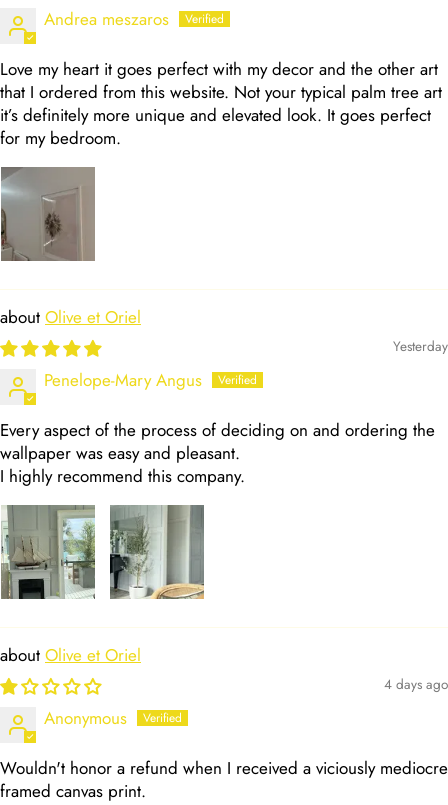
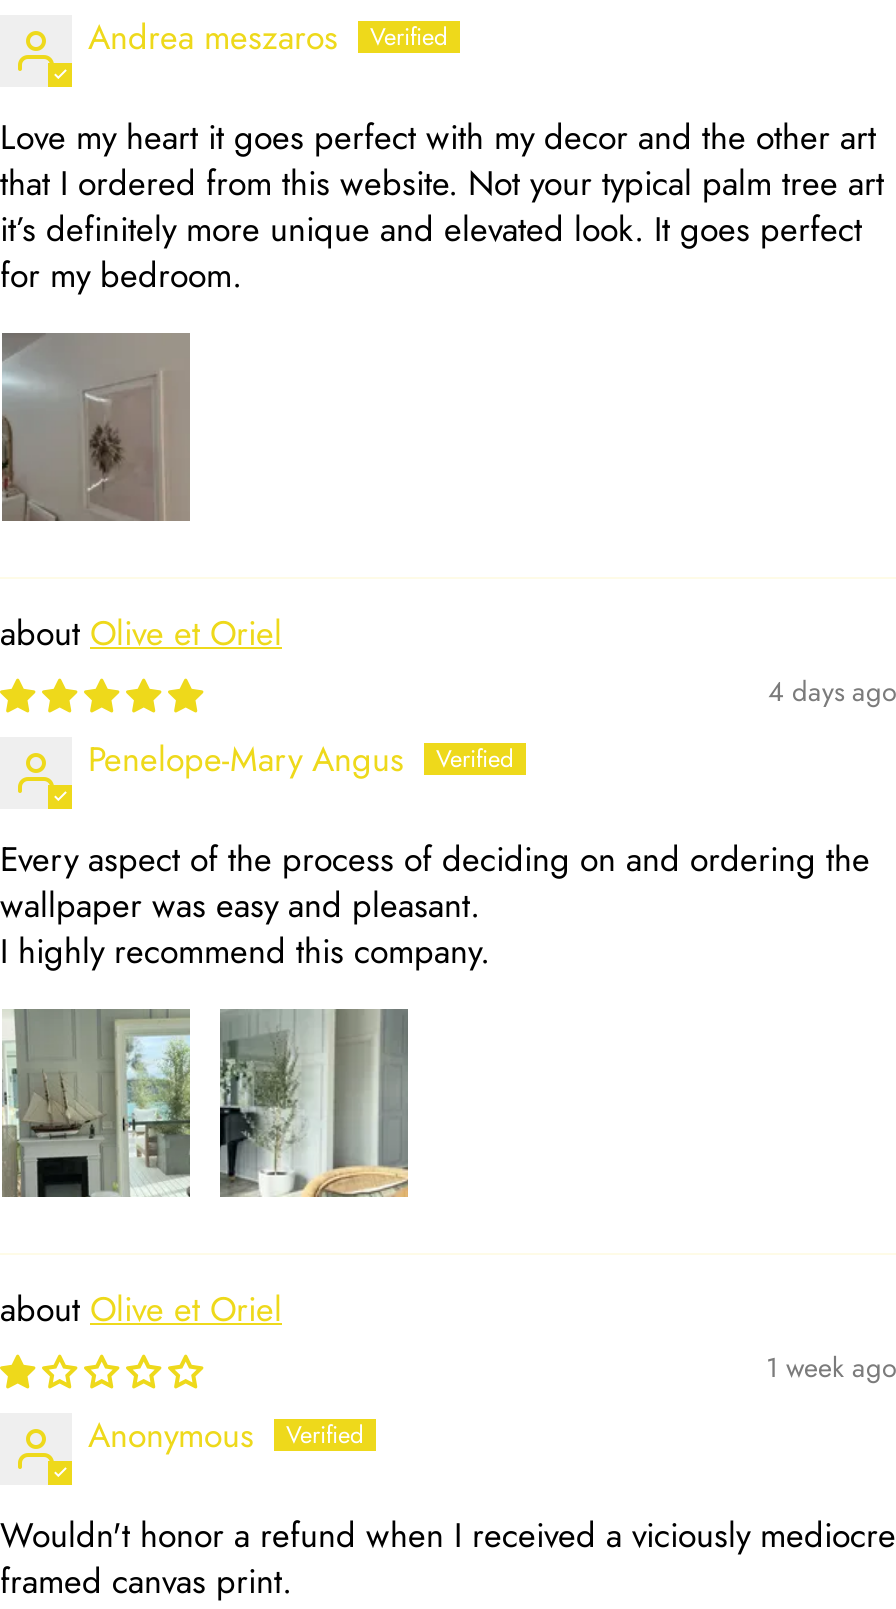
- Yesterday
+ 4 days ago

- 4 days ago
+ 1 week ago
